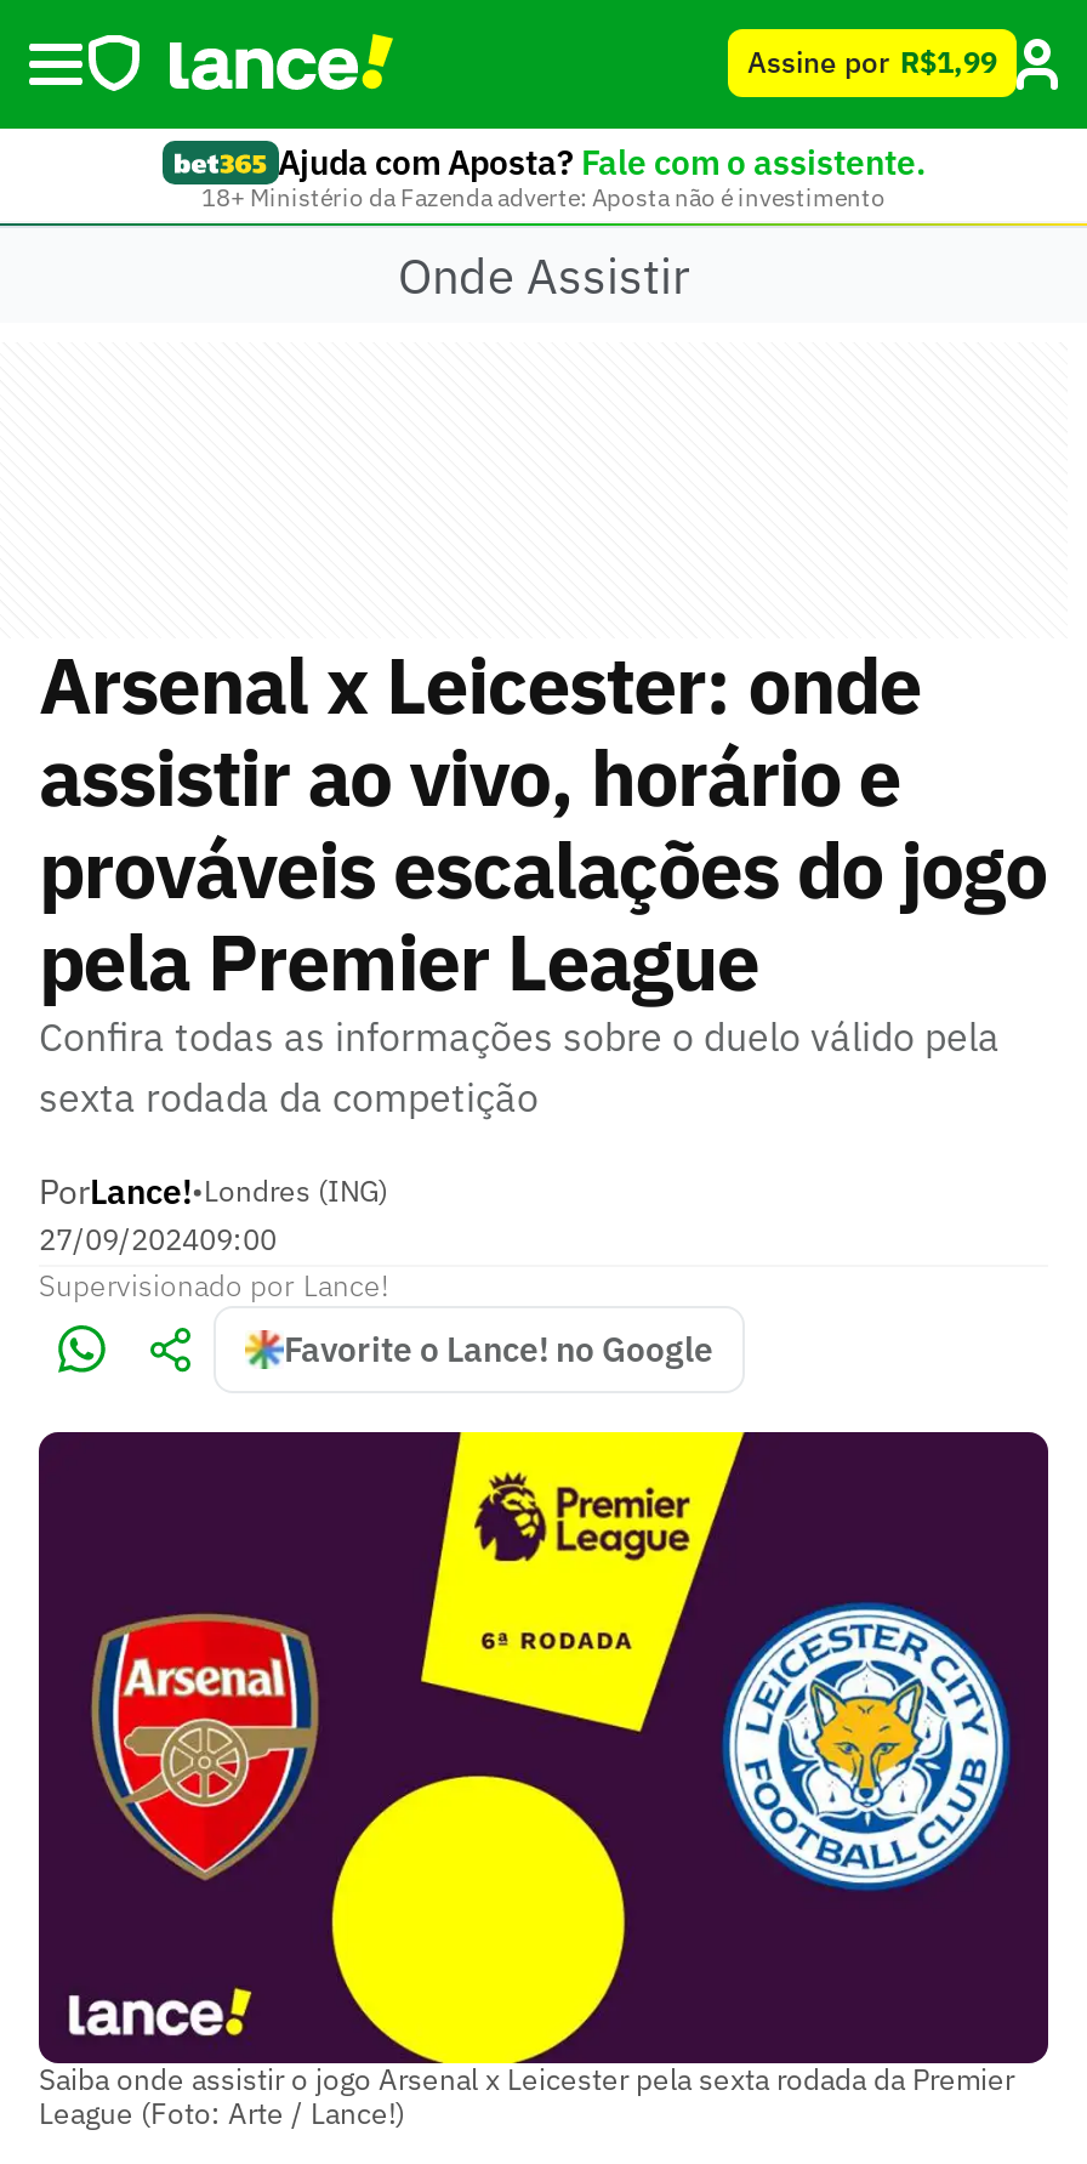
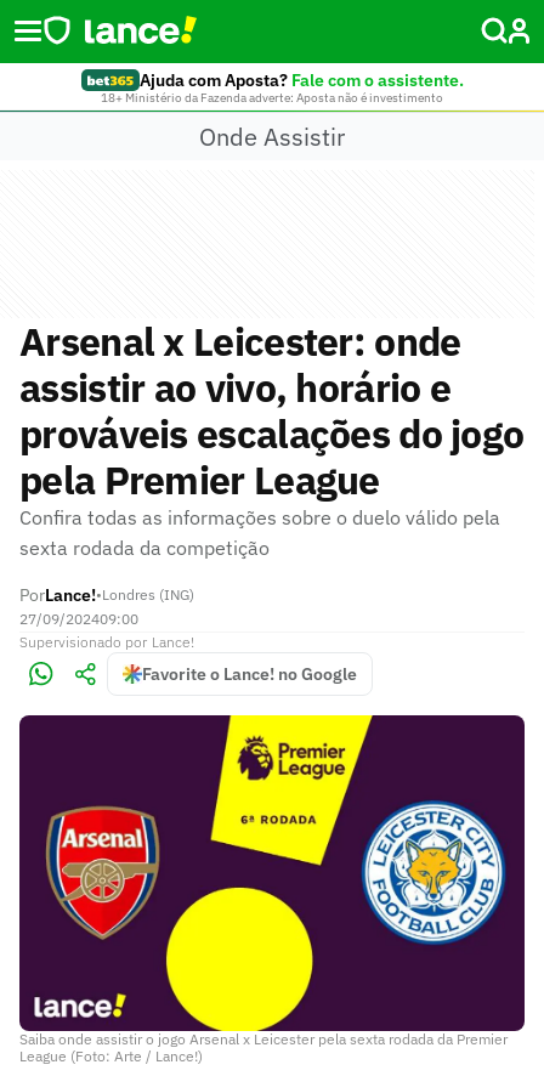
- Assine por R$1,99
